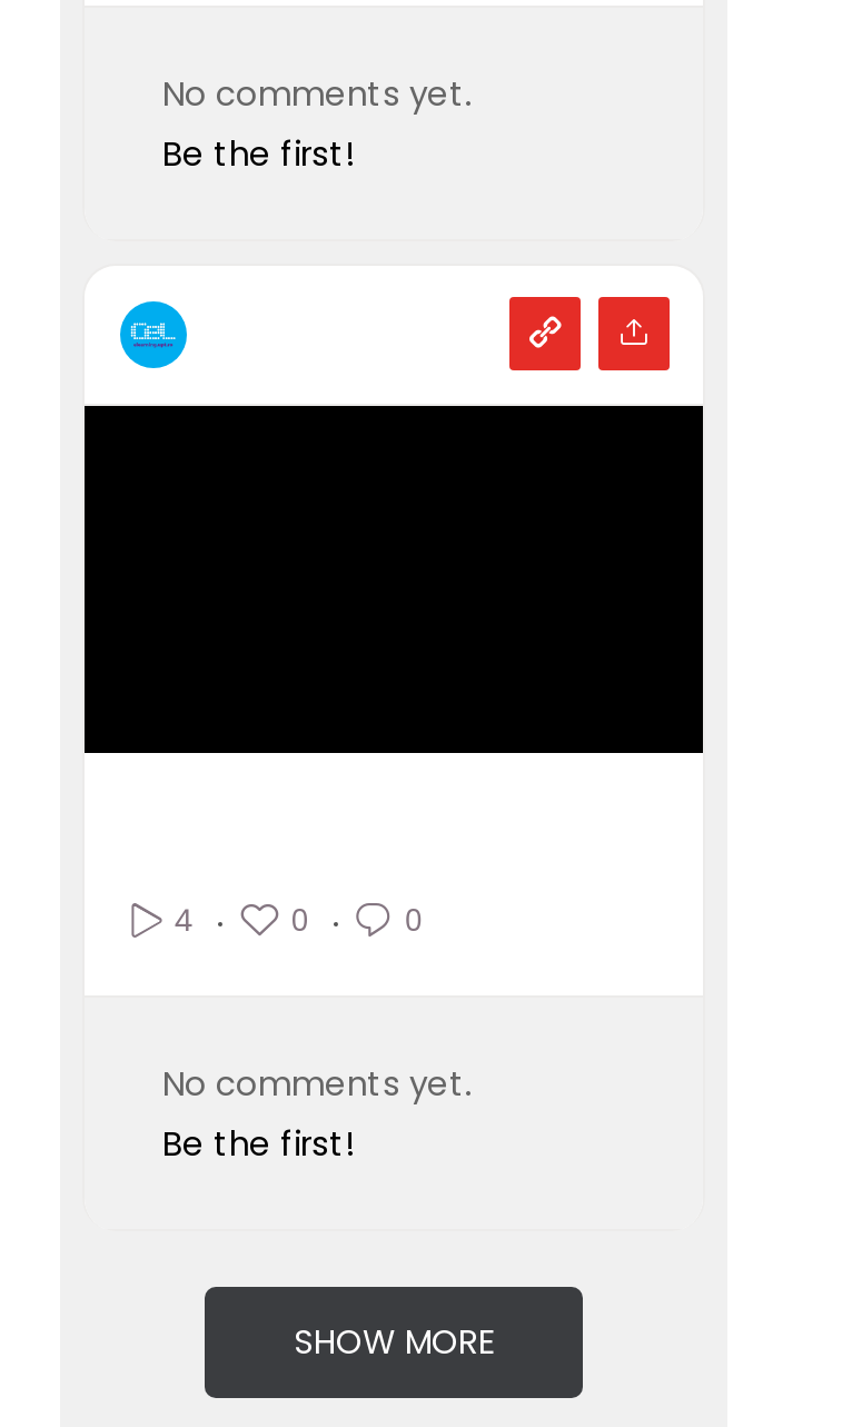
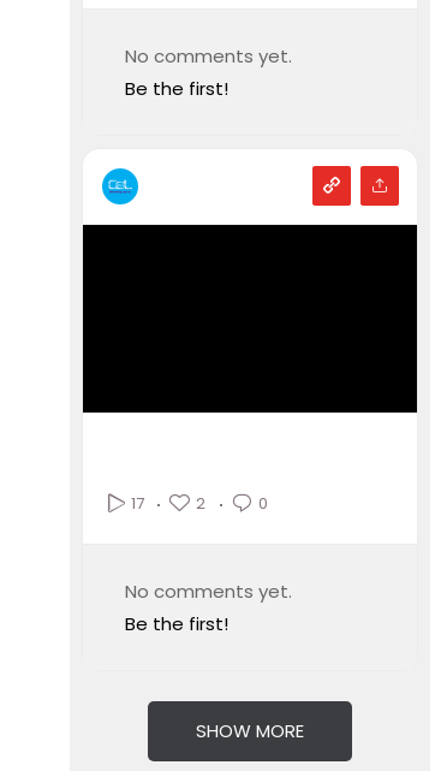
- 4
+ 17

- 0
+ 2
